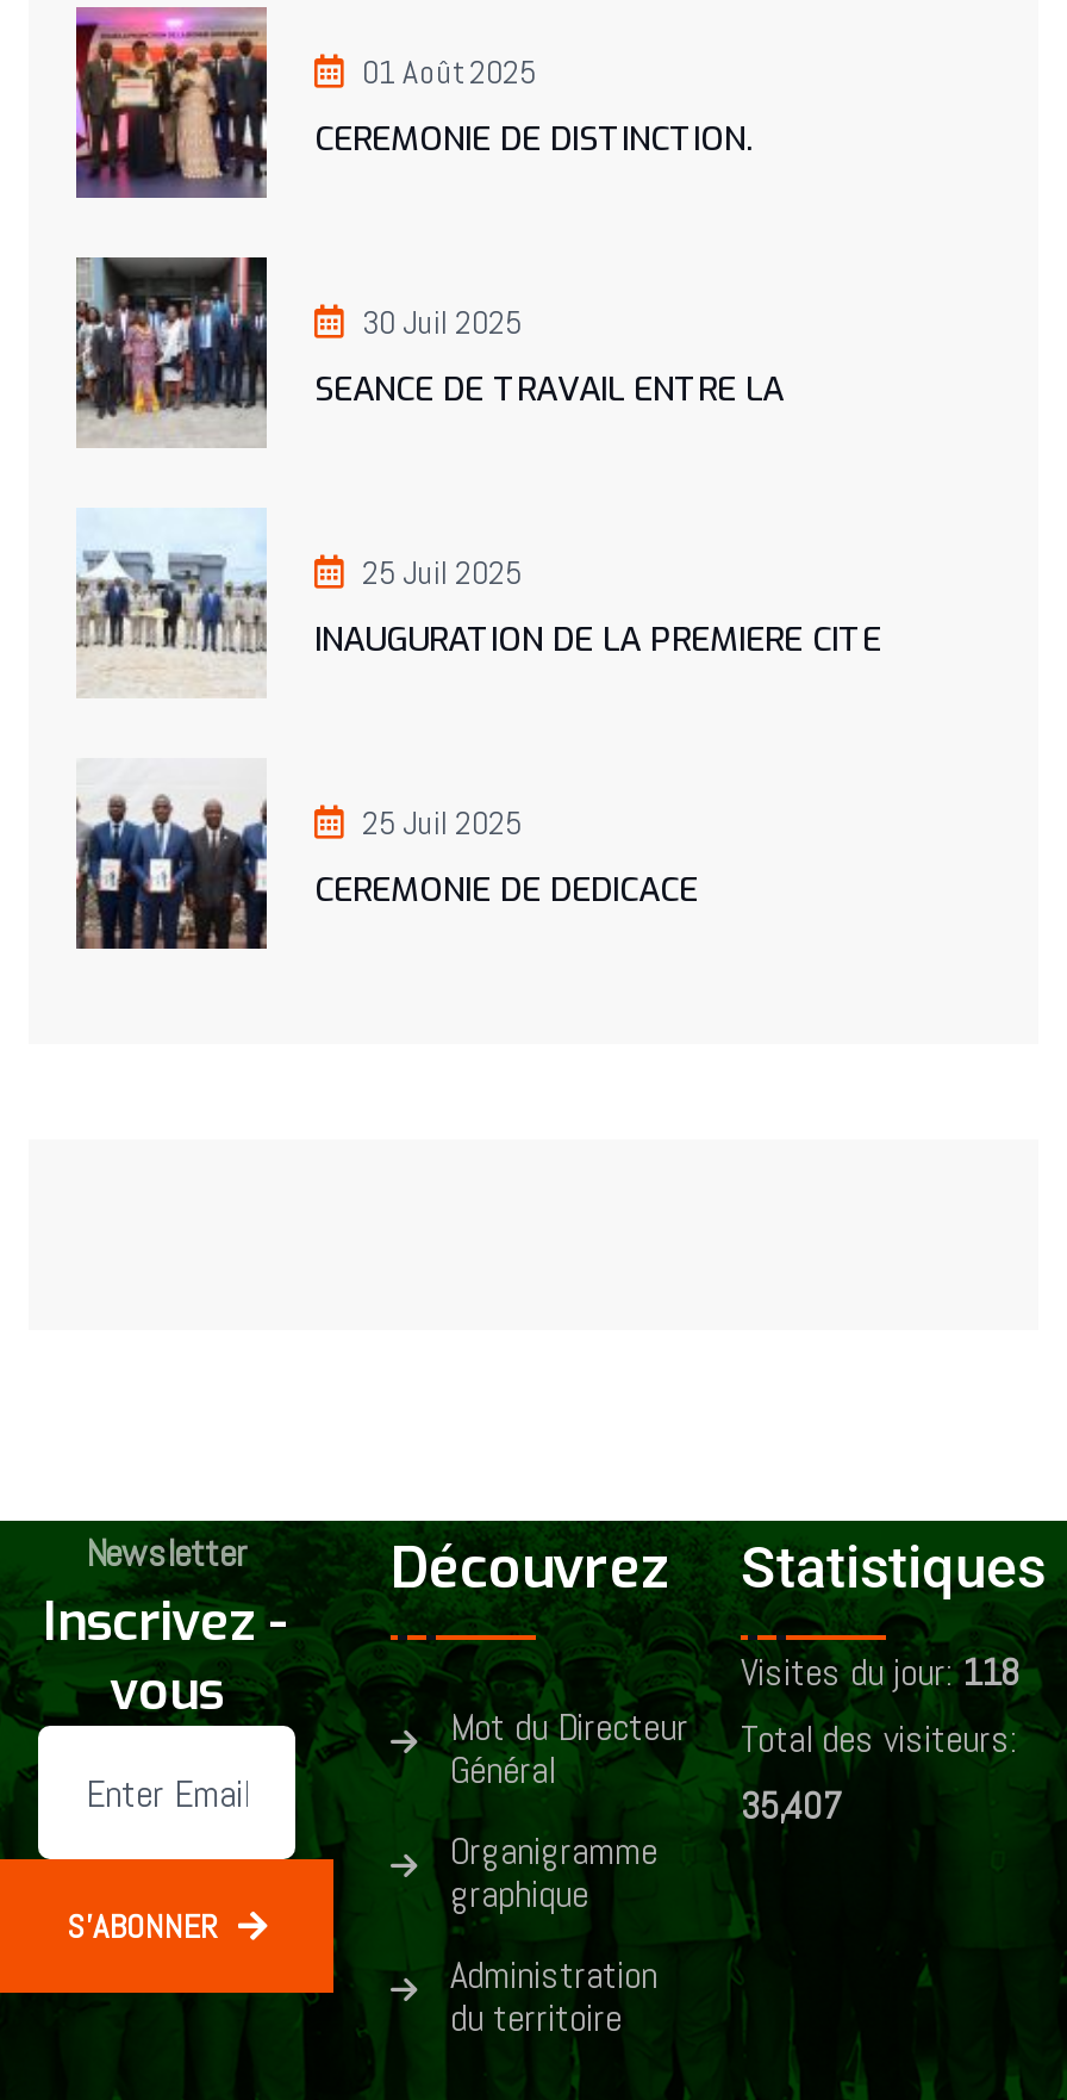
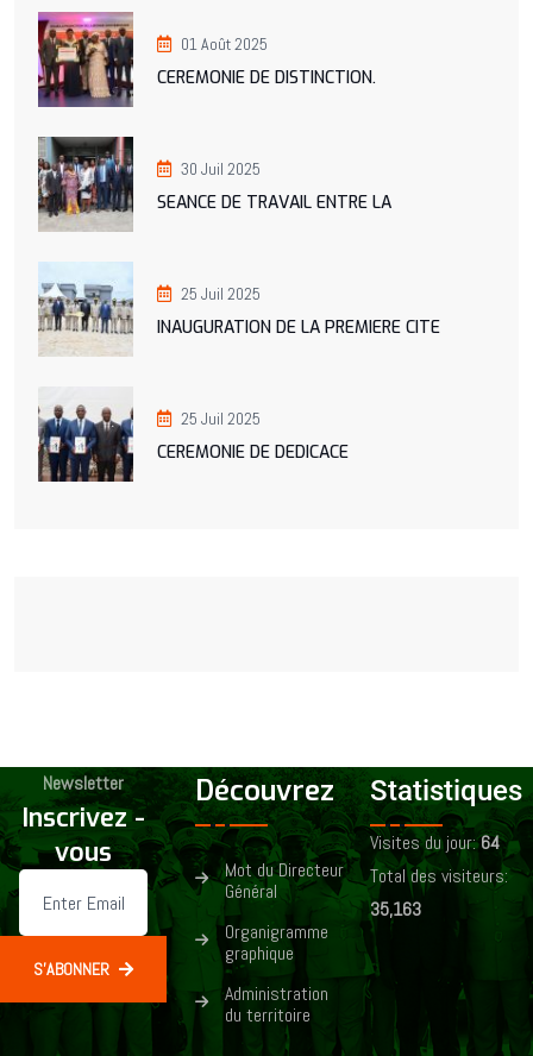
- Visites du jour: 118
+ Visites du jour: 64

- 35,407
+ 35,163
